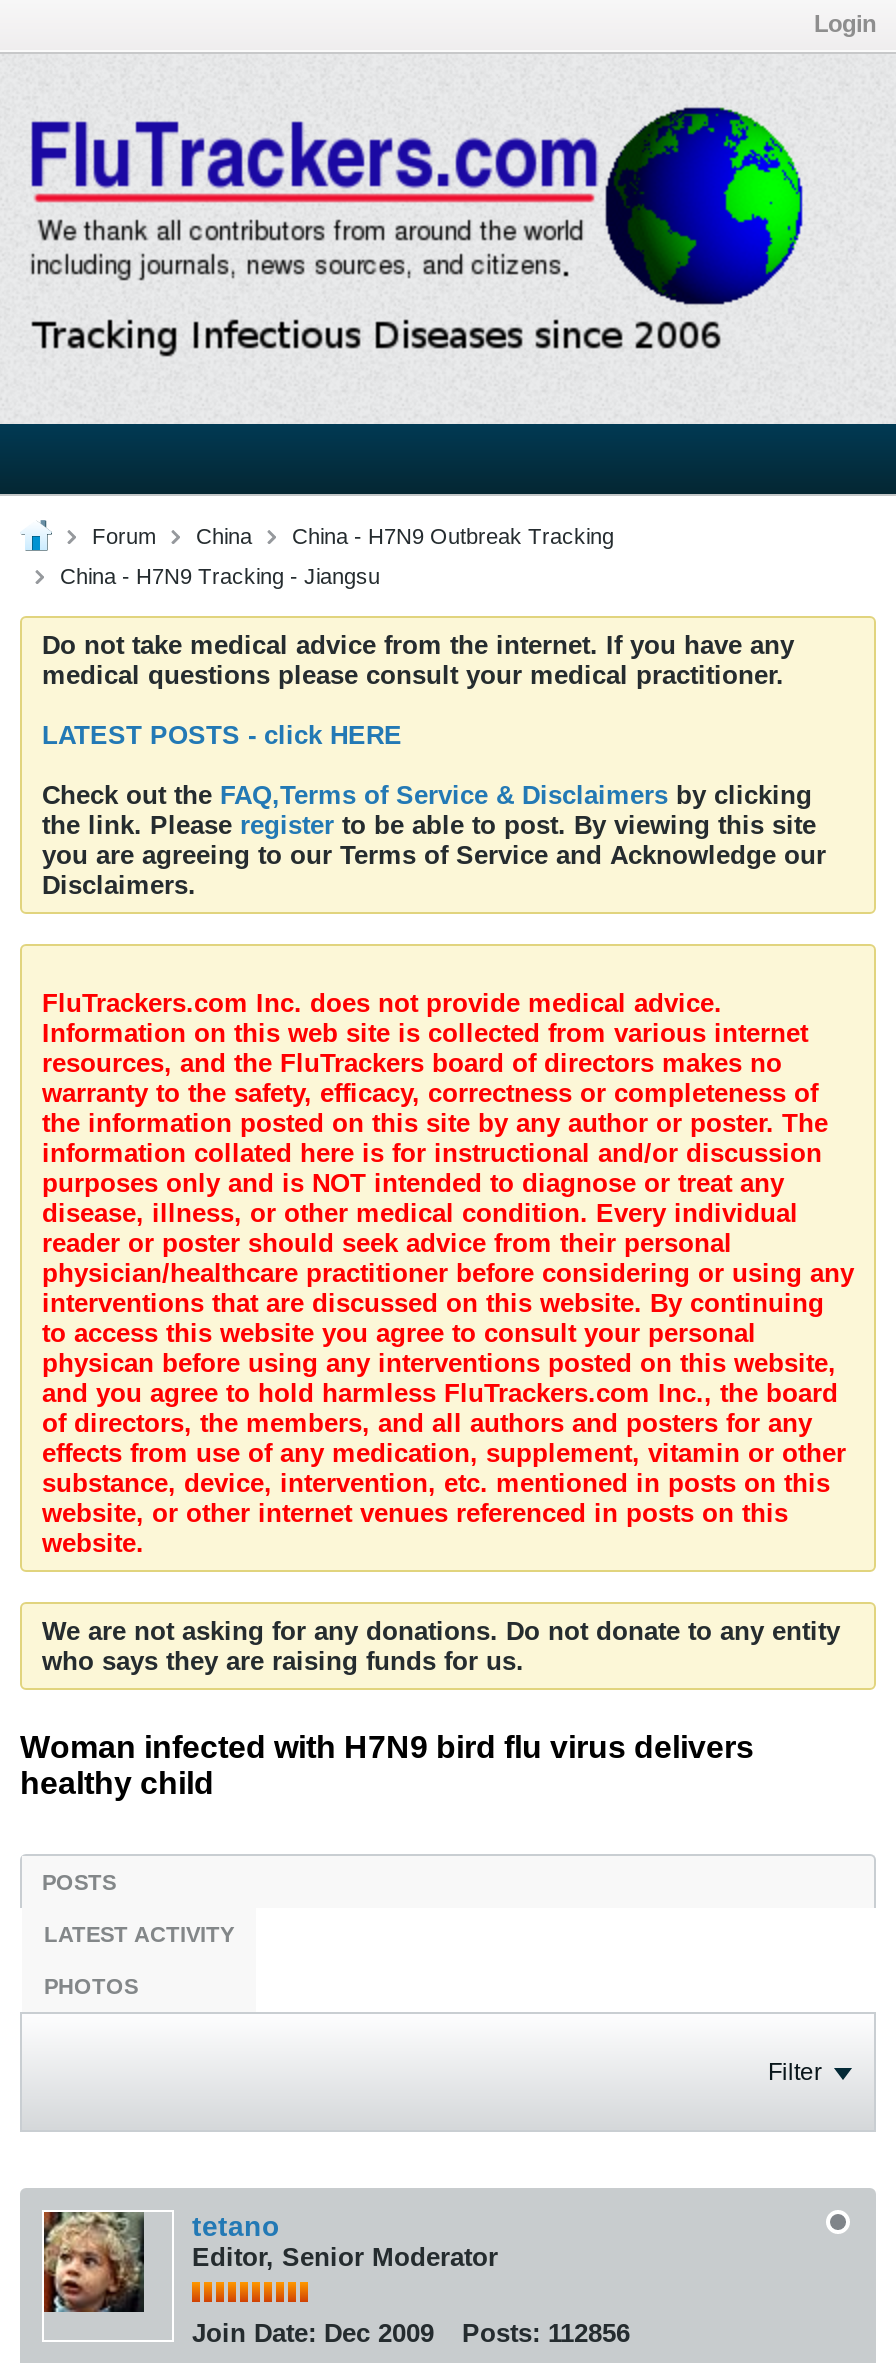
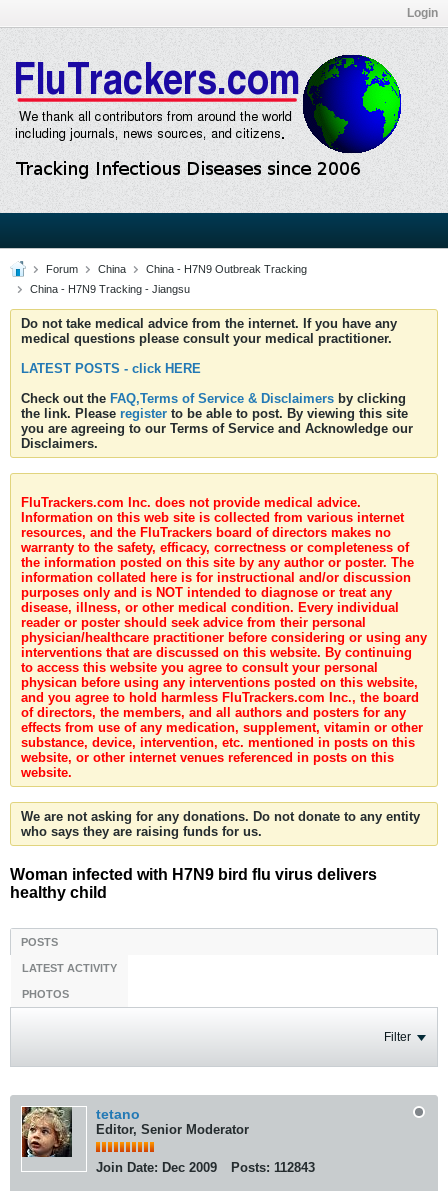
- Join Date: Dec 2009 Posts: 112856
+ Join Date: Dec 2009 Posts: 112843
